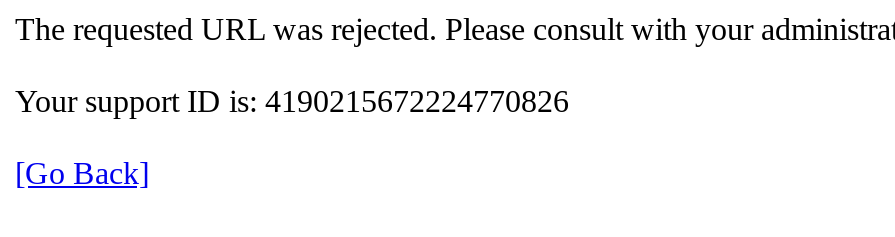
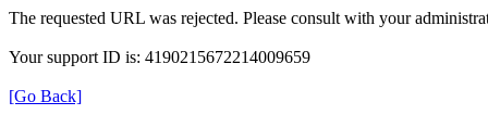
- Your support ID is: 4190215672224770826
+ Your support ID is: 4190215672214009659
